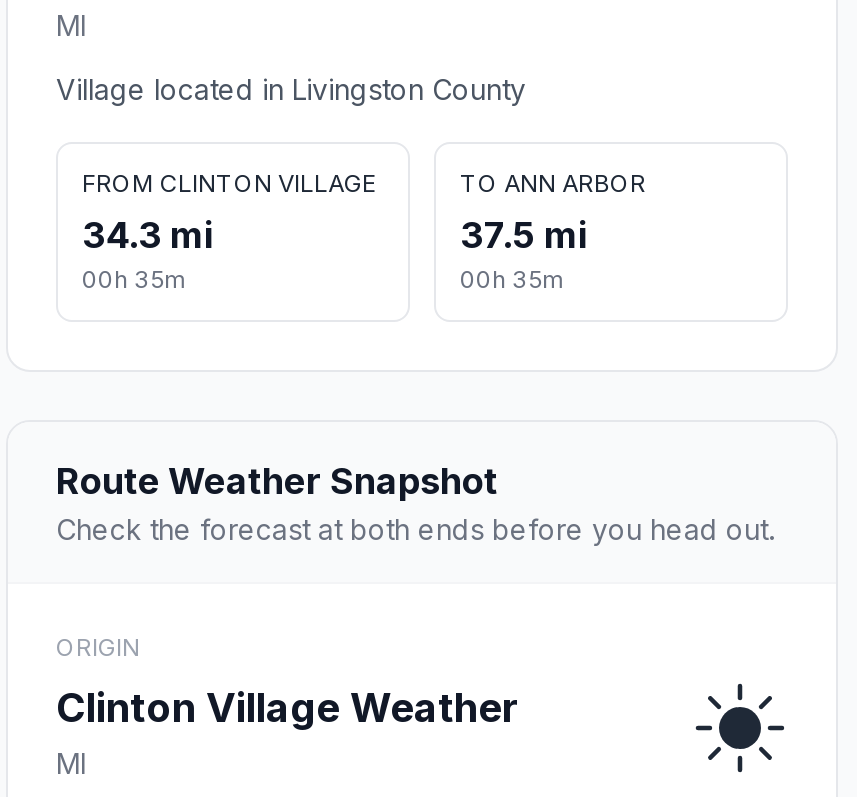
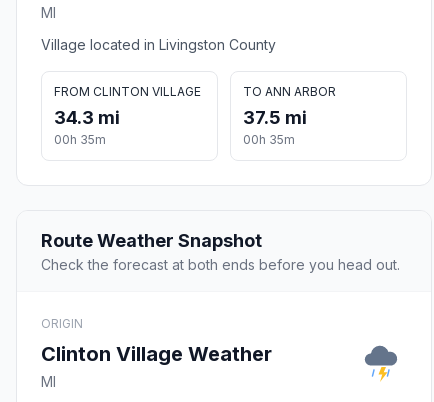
- [image]
+ [image]
